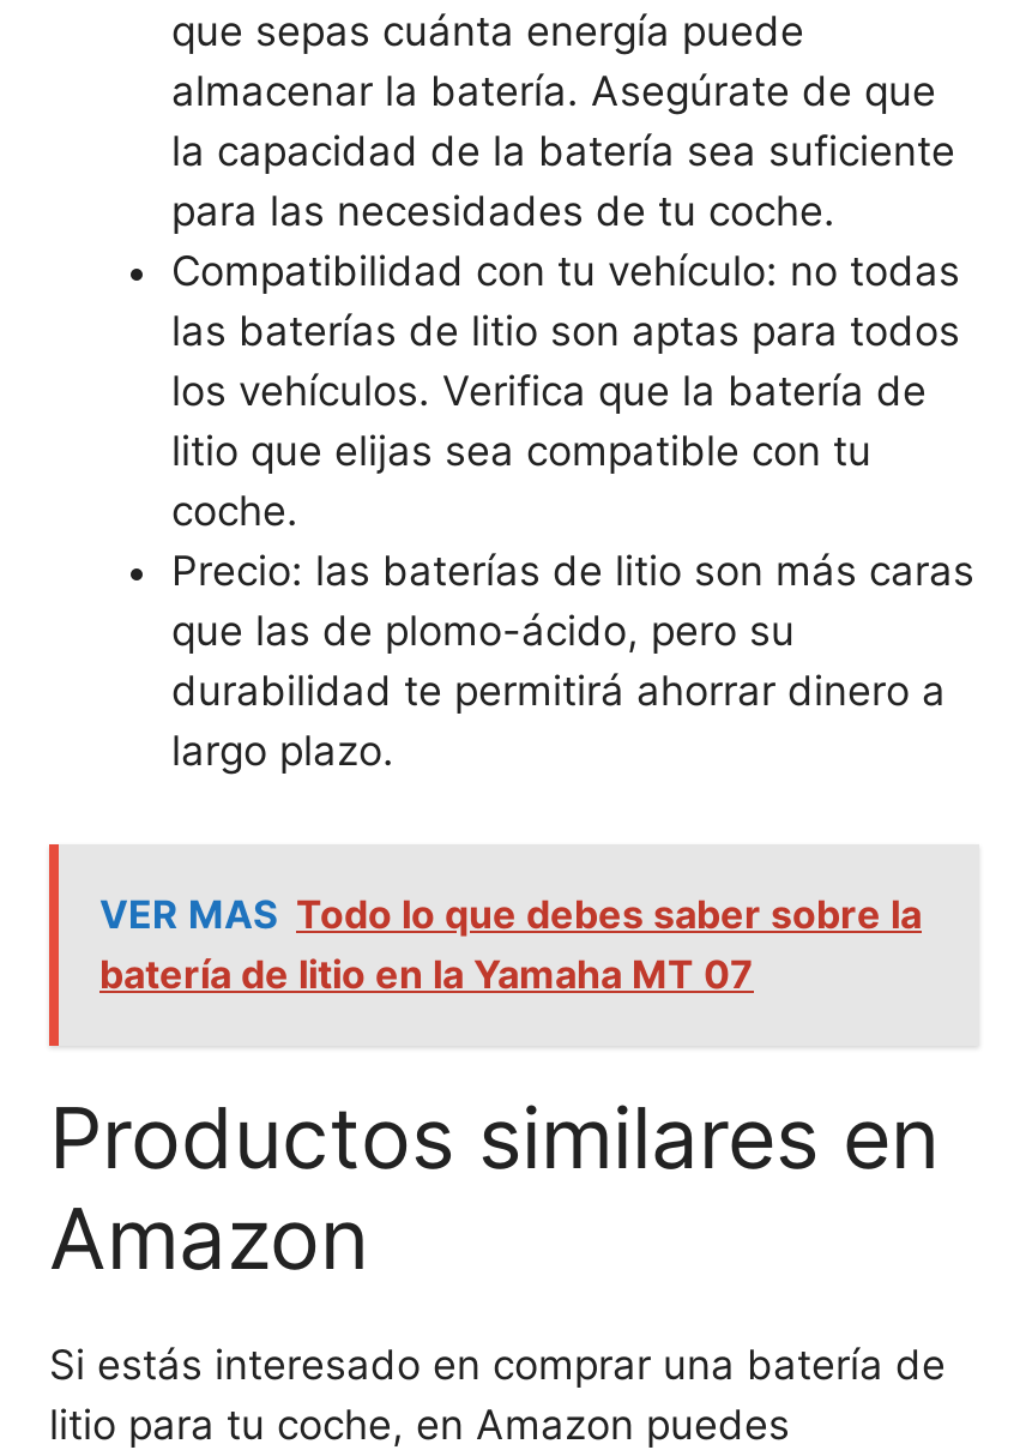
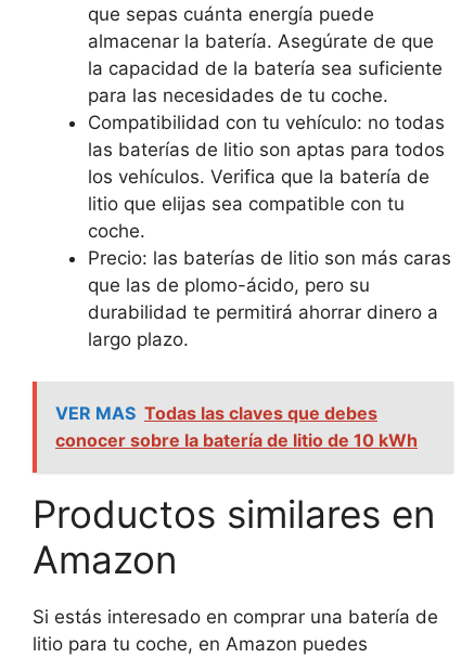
- VER MAS Todo lo que debes saber sobre la
- batería de litio en la Yamaha MT 07
+ VER MAS Todas las claves que debes
+ conocer sobre la batería de litio de 10 kWh
